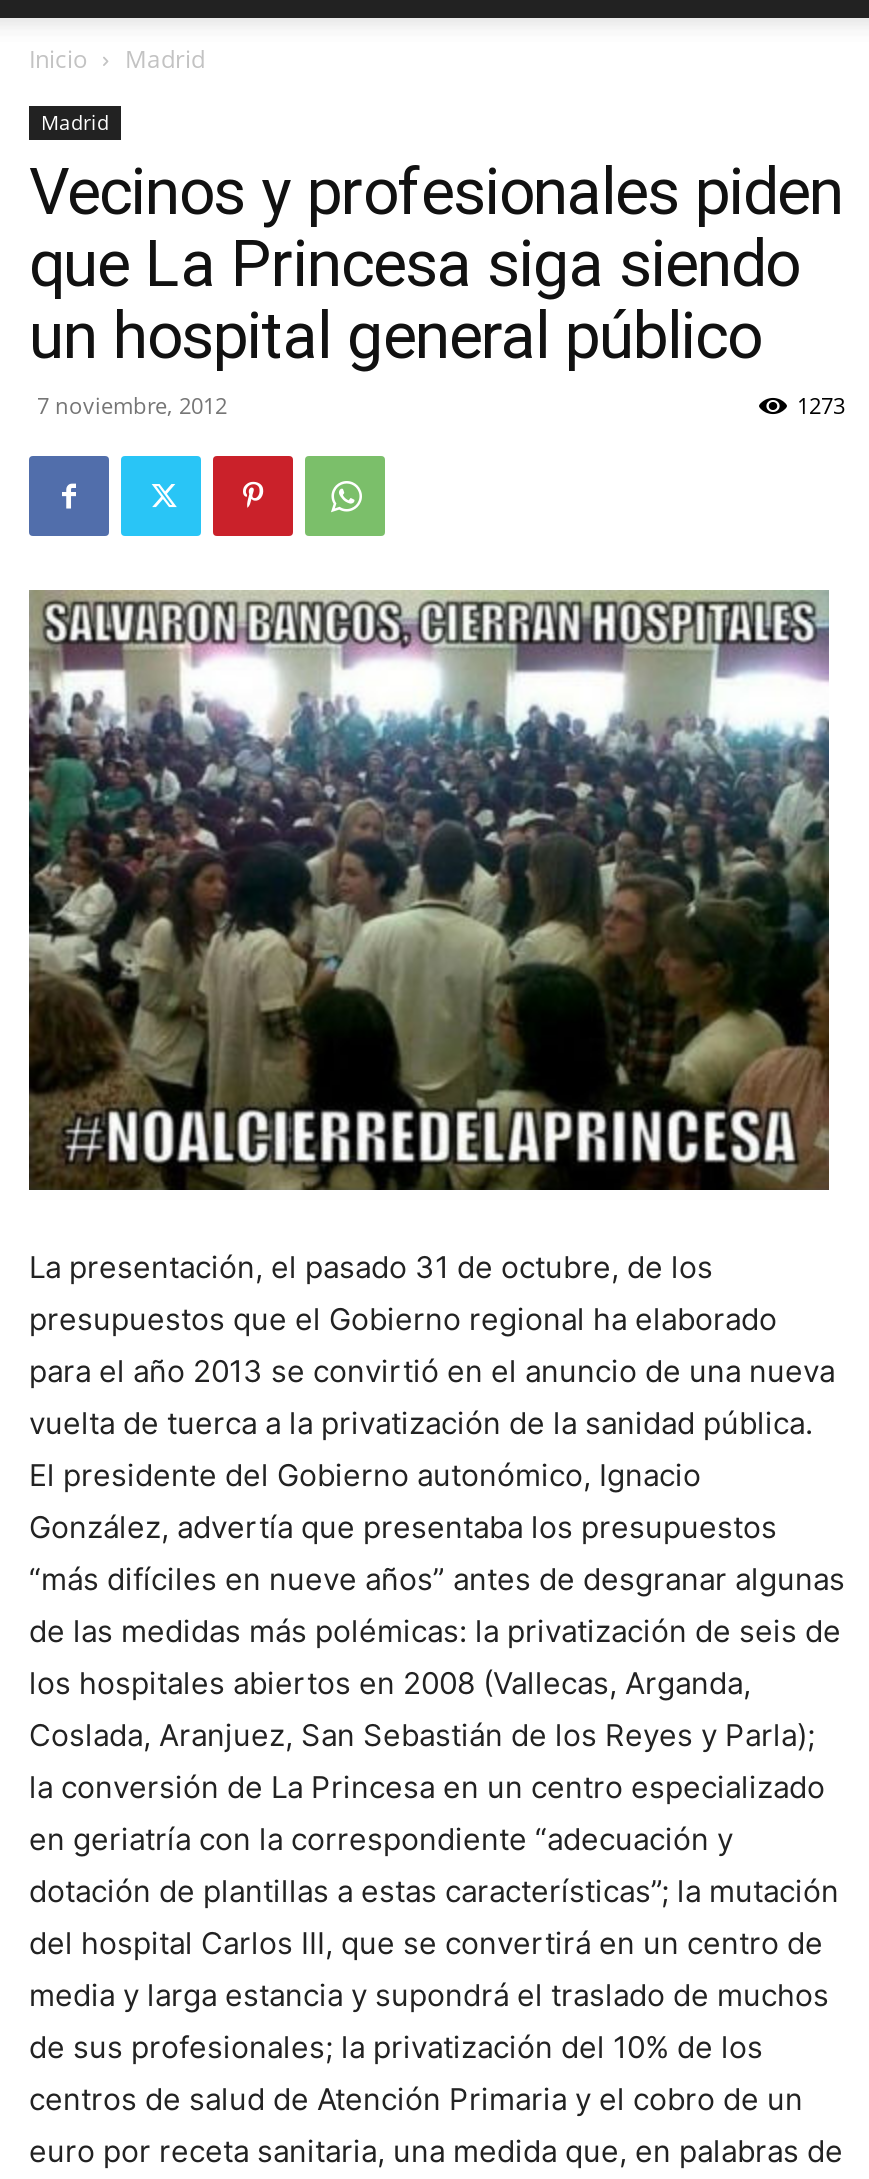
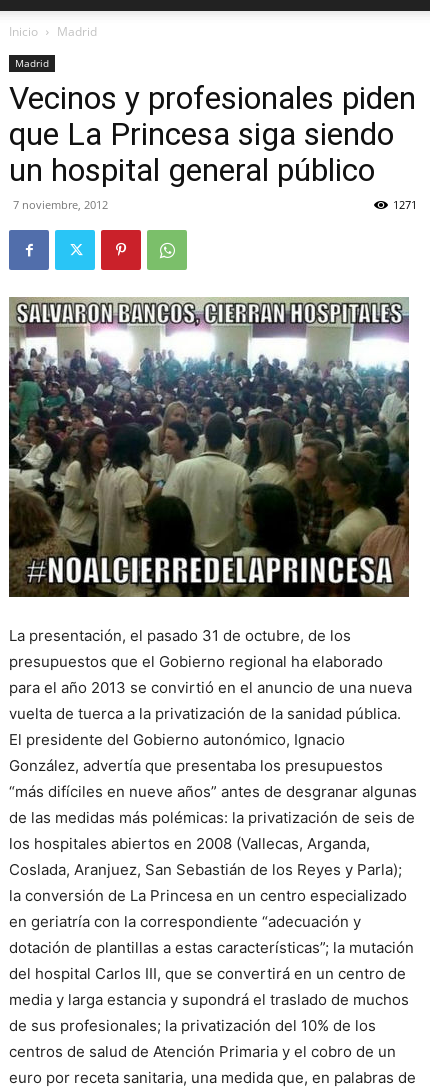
- 1273
+ 1271
